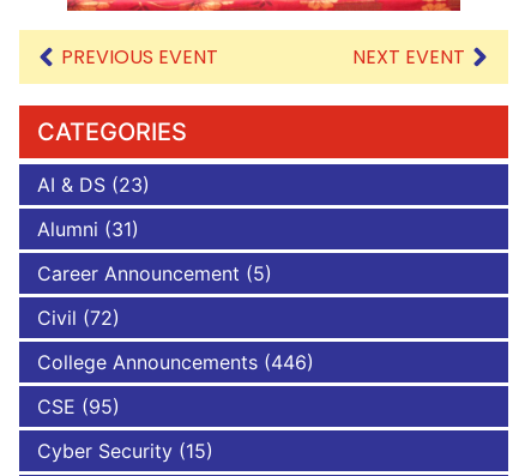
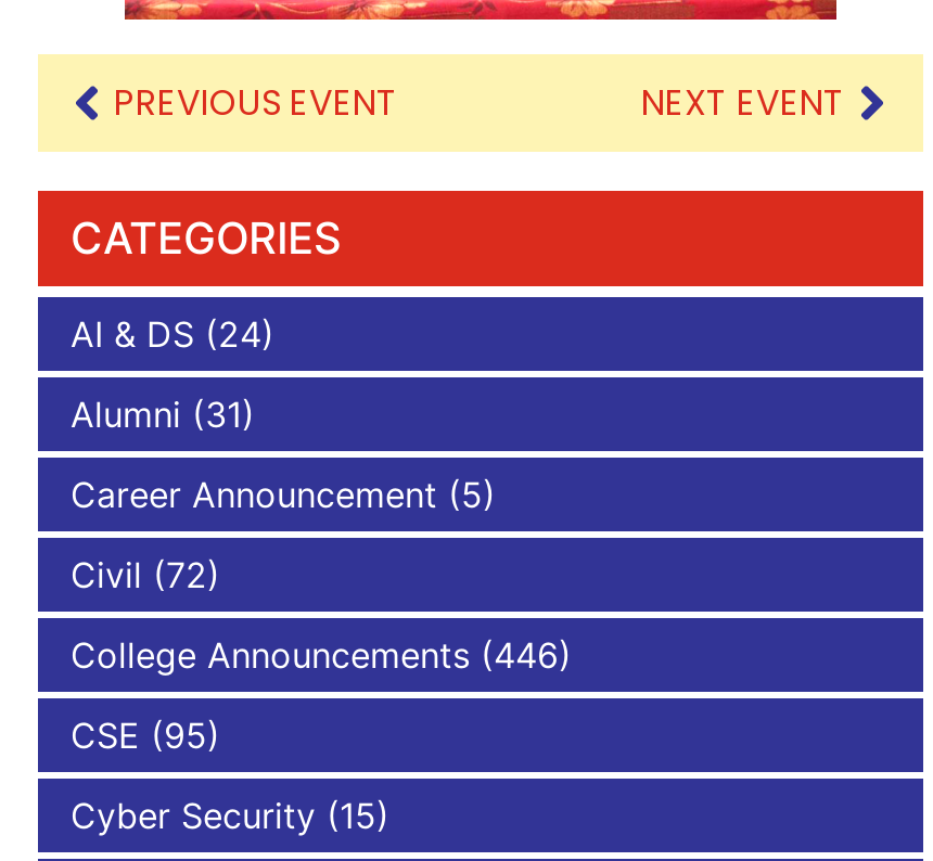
- AI & DS (23)
+ AI & DS (24)
